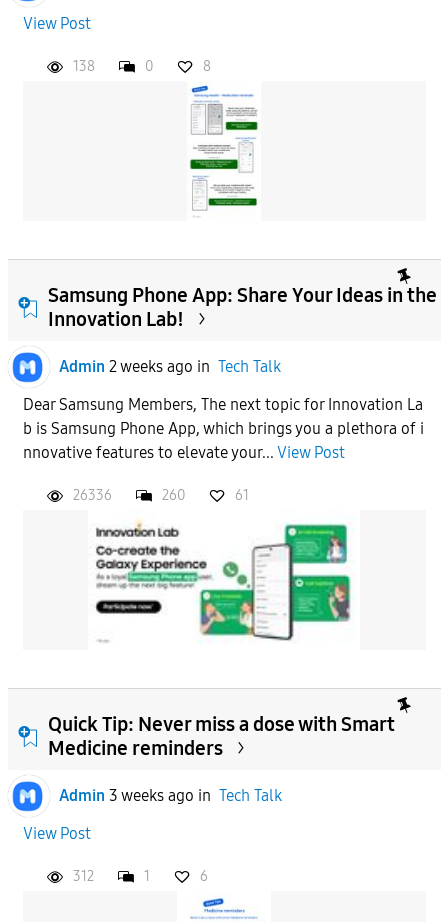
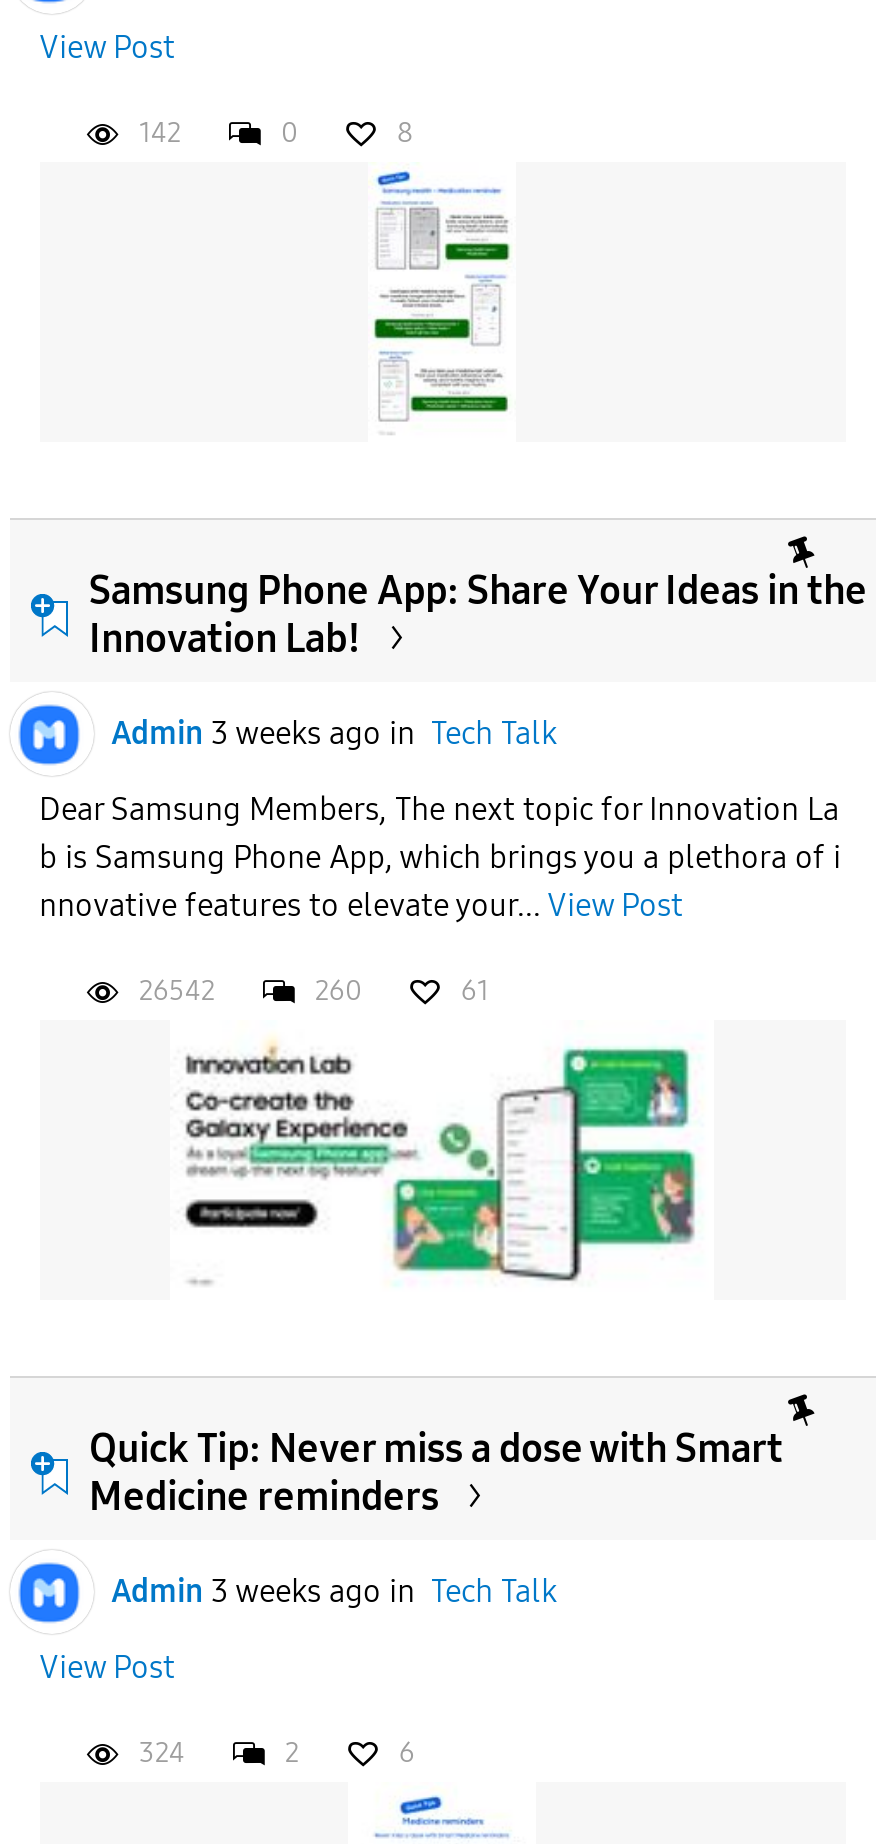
- 138
+ 142

- Admin 2 weeks ago in Tech Talk
+ Admin 3 weeks ago in Tech Talk

- 26336
+ 26542

- 312
+ 324

- 1
+ 2
